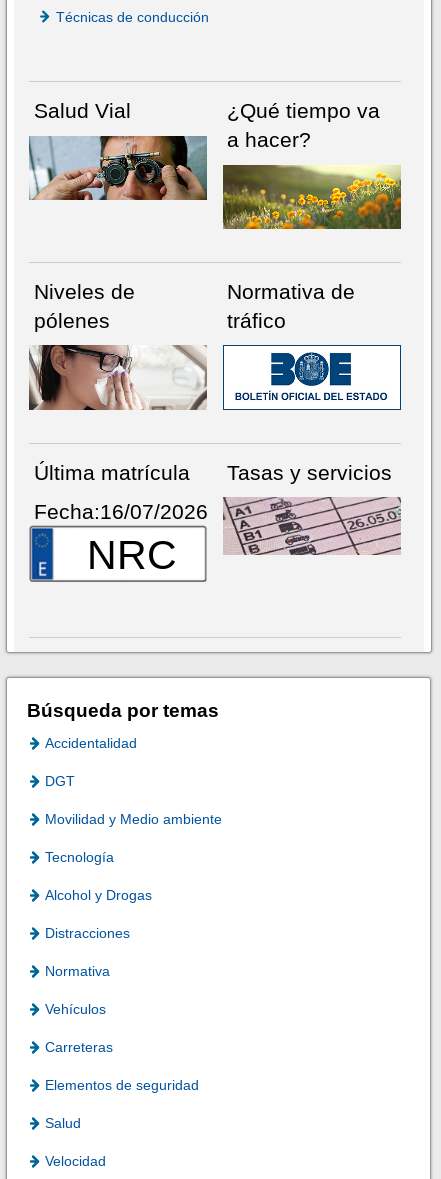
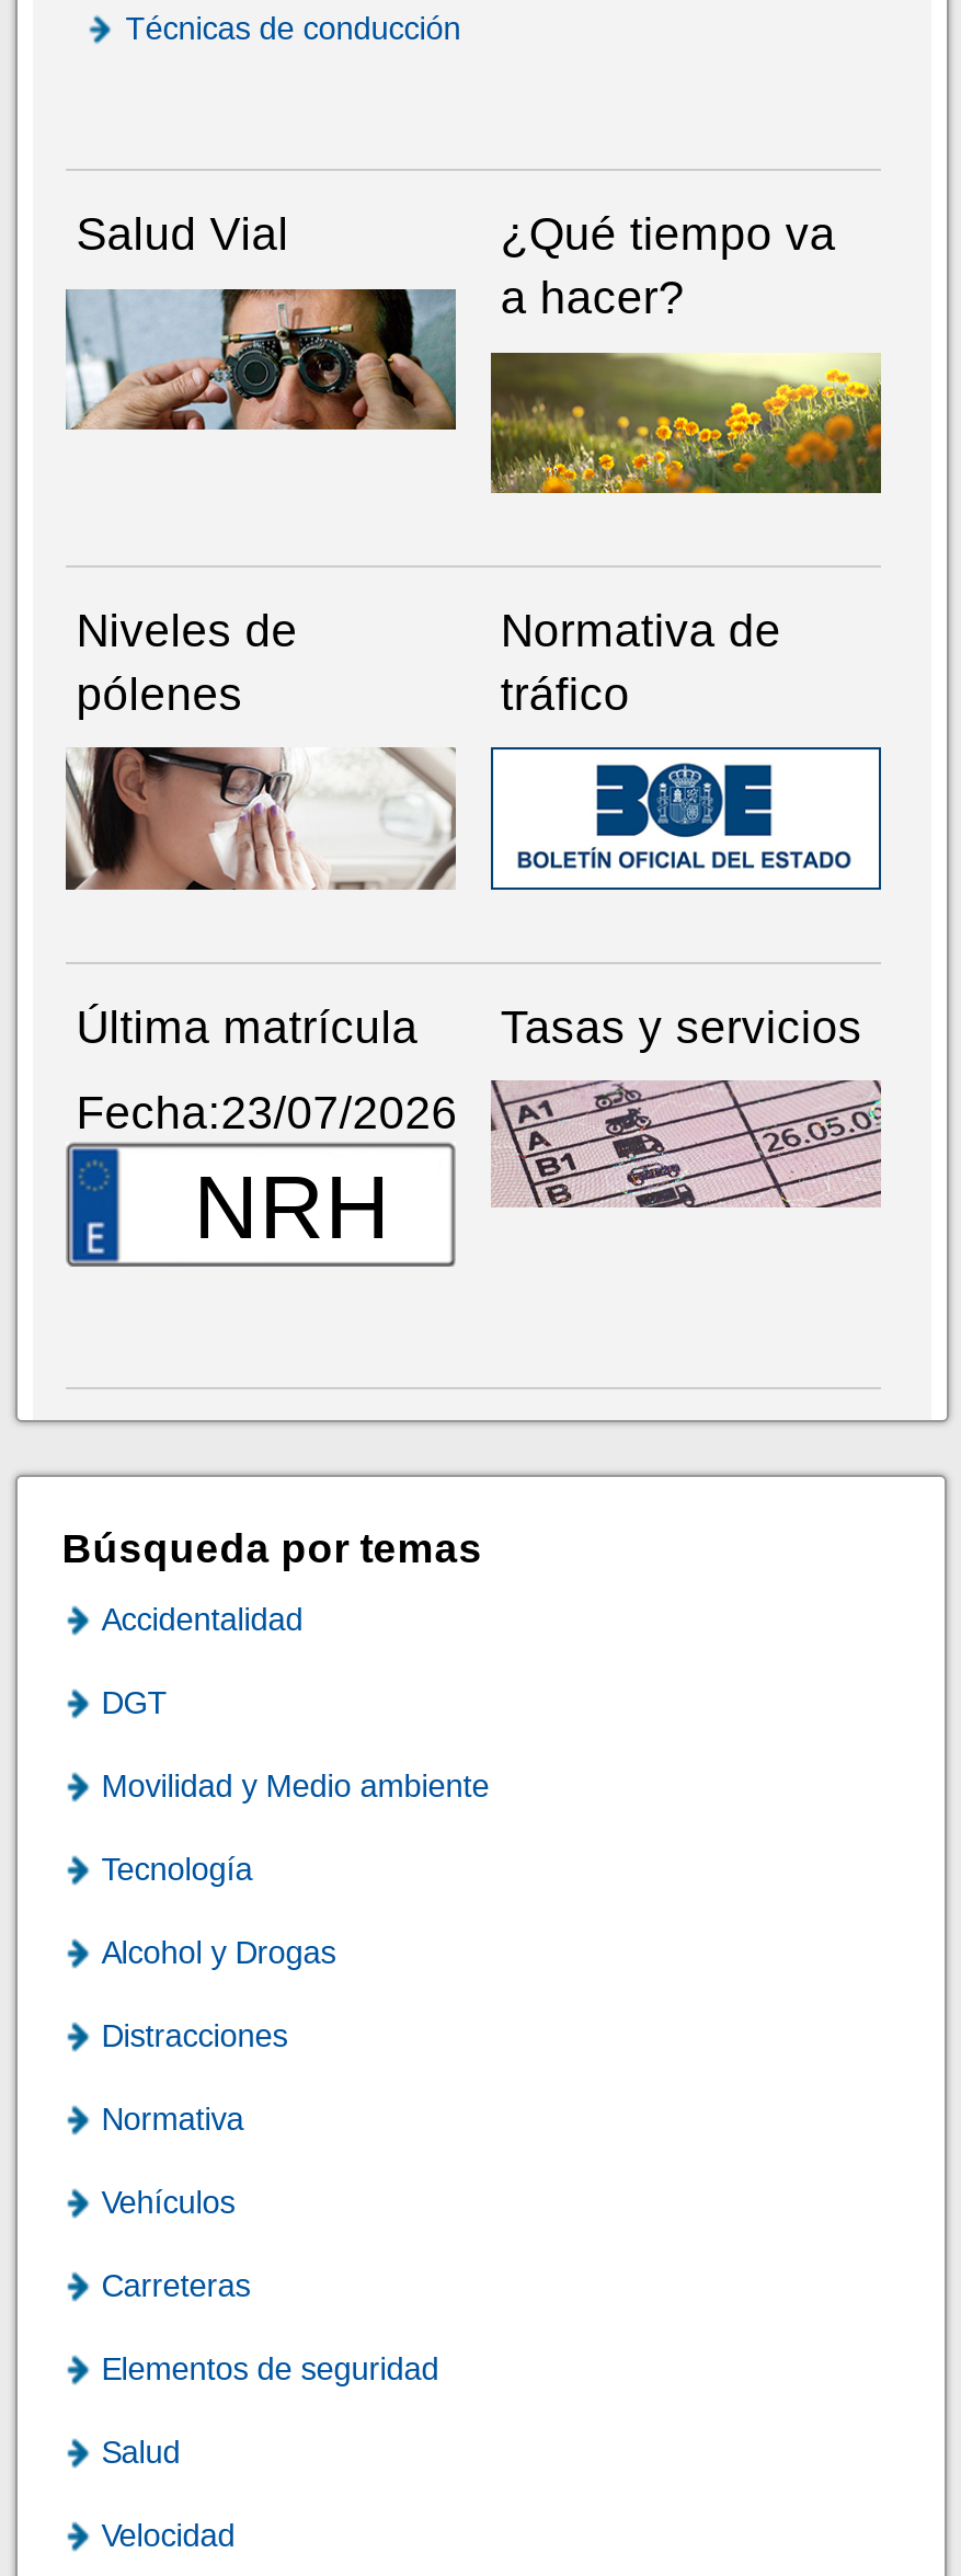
- Fecha:16/07/2026
- NRC
+ Fecha:23/07/2026
+ NRH
